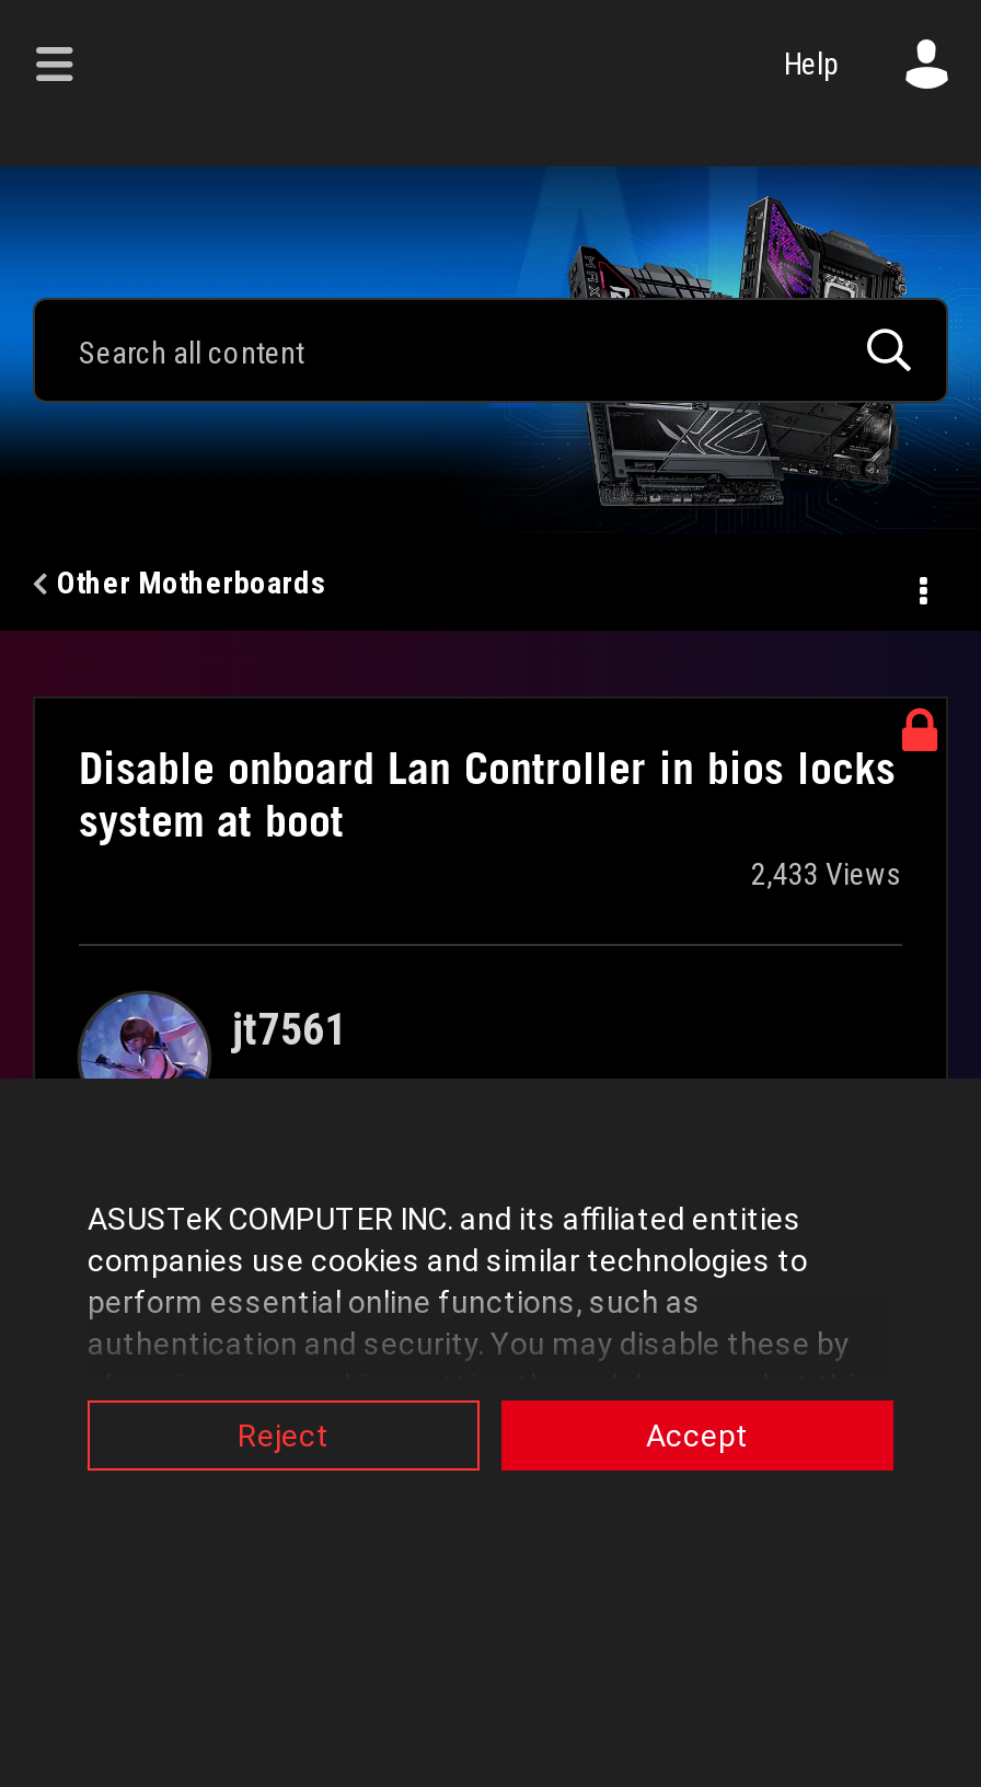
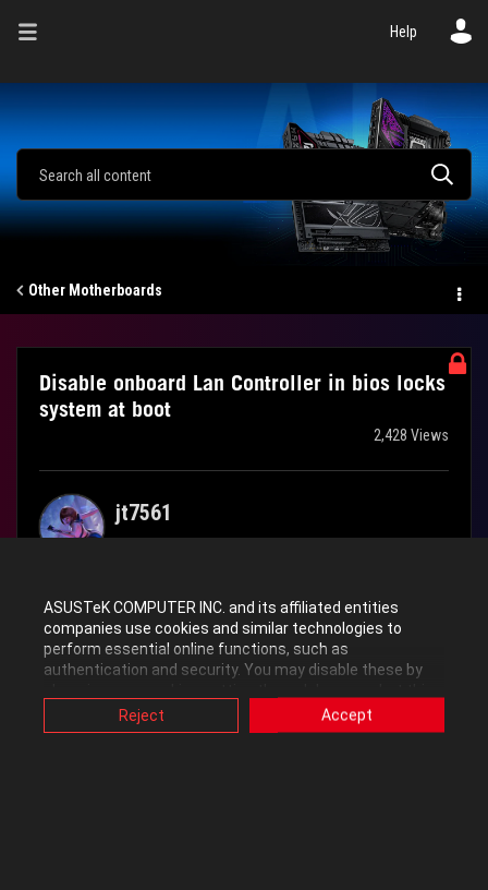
- 2,433 Views
+ 2,428 Views
